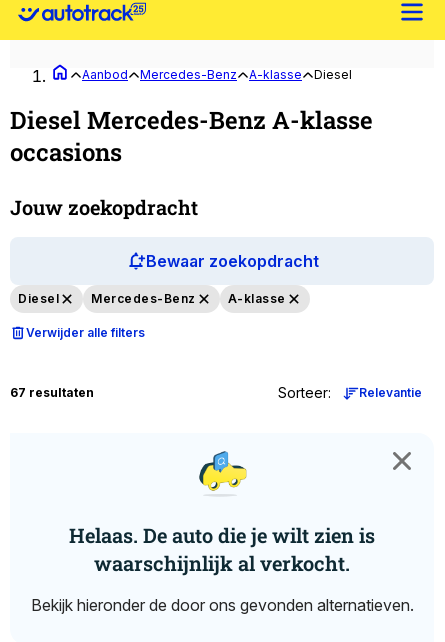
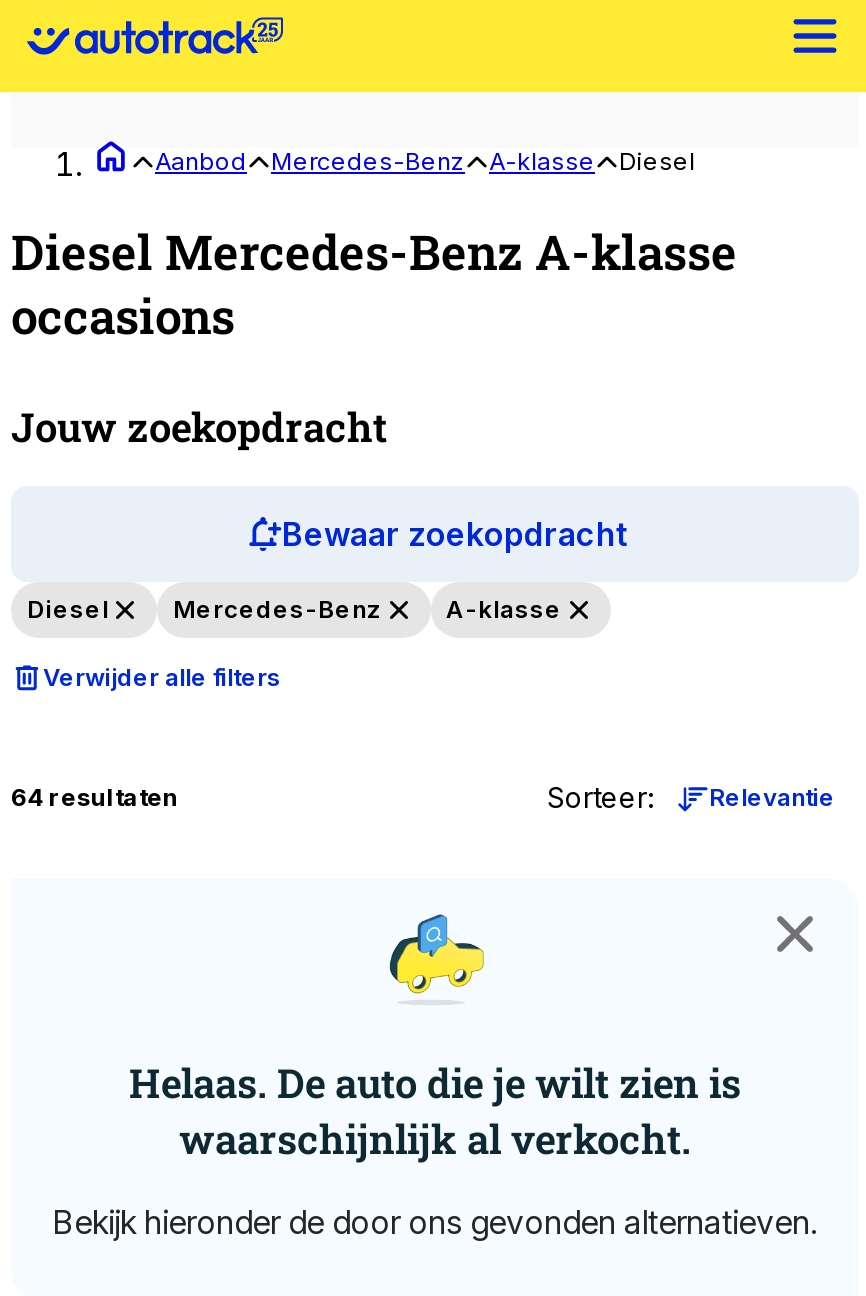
- 67 resultaten
+ 64 resultaten
